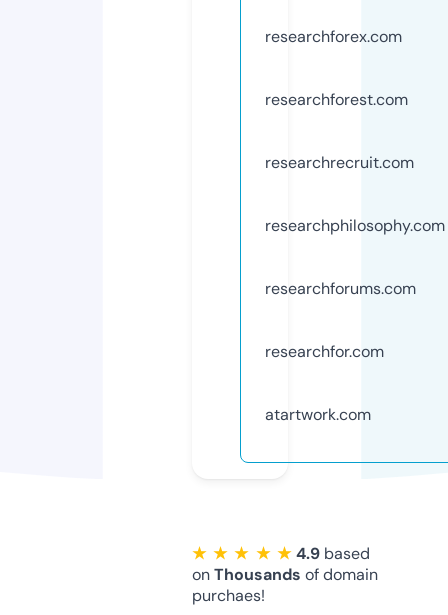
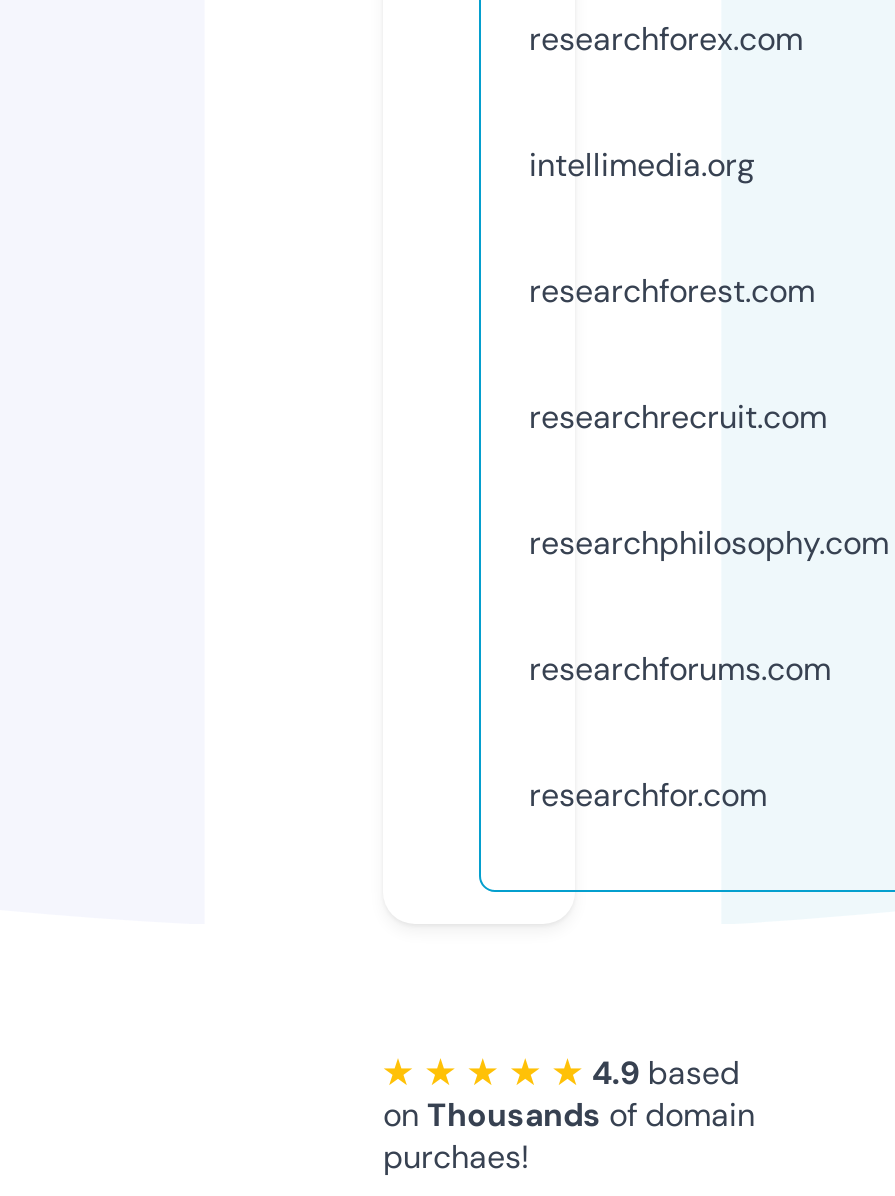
+ intellimedia.org

moved down: researchforest.com | researchrecruit.com | researchphilosophy.com | researchforums.com | researchfor.com

- atartwork.com
